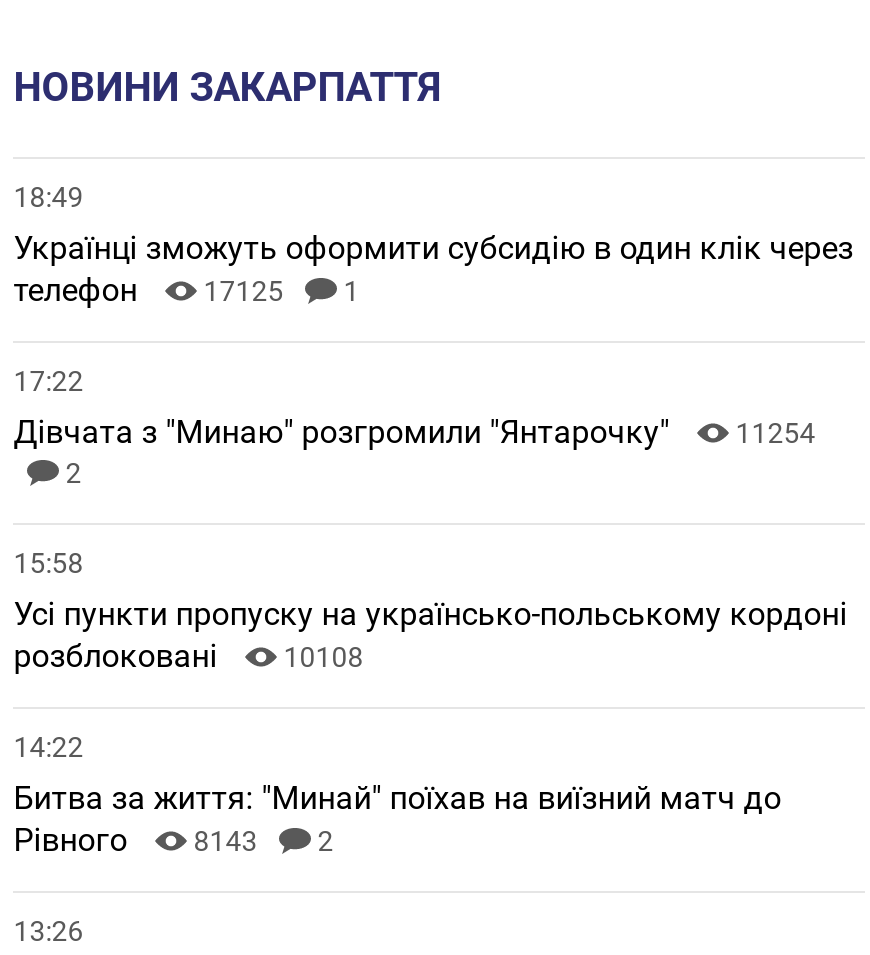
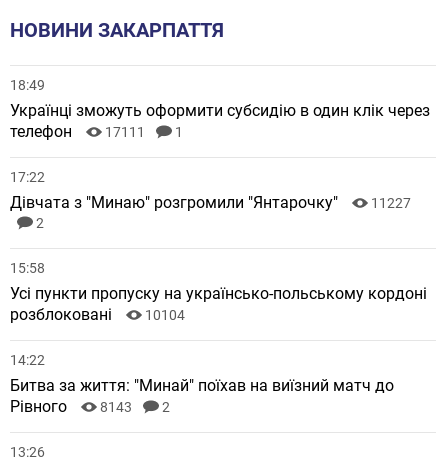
- телефон 17125 1
+ телефон 17111 1

- Дівчата з "Минаю" розгромили "Янтарочку" 11254
+ Дівчата з "Минаю" розгромили "Янтарочку" 11227

- розблоковані 10108
+ розблоковані 10104
